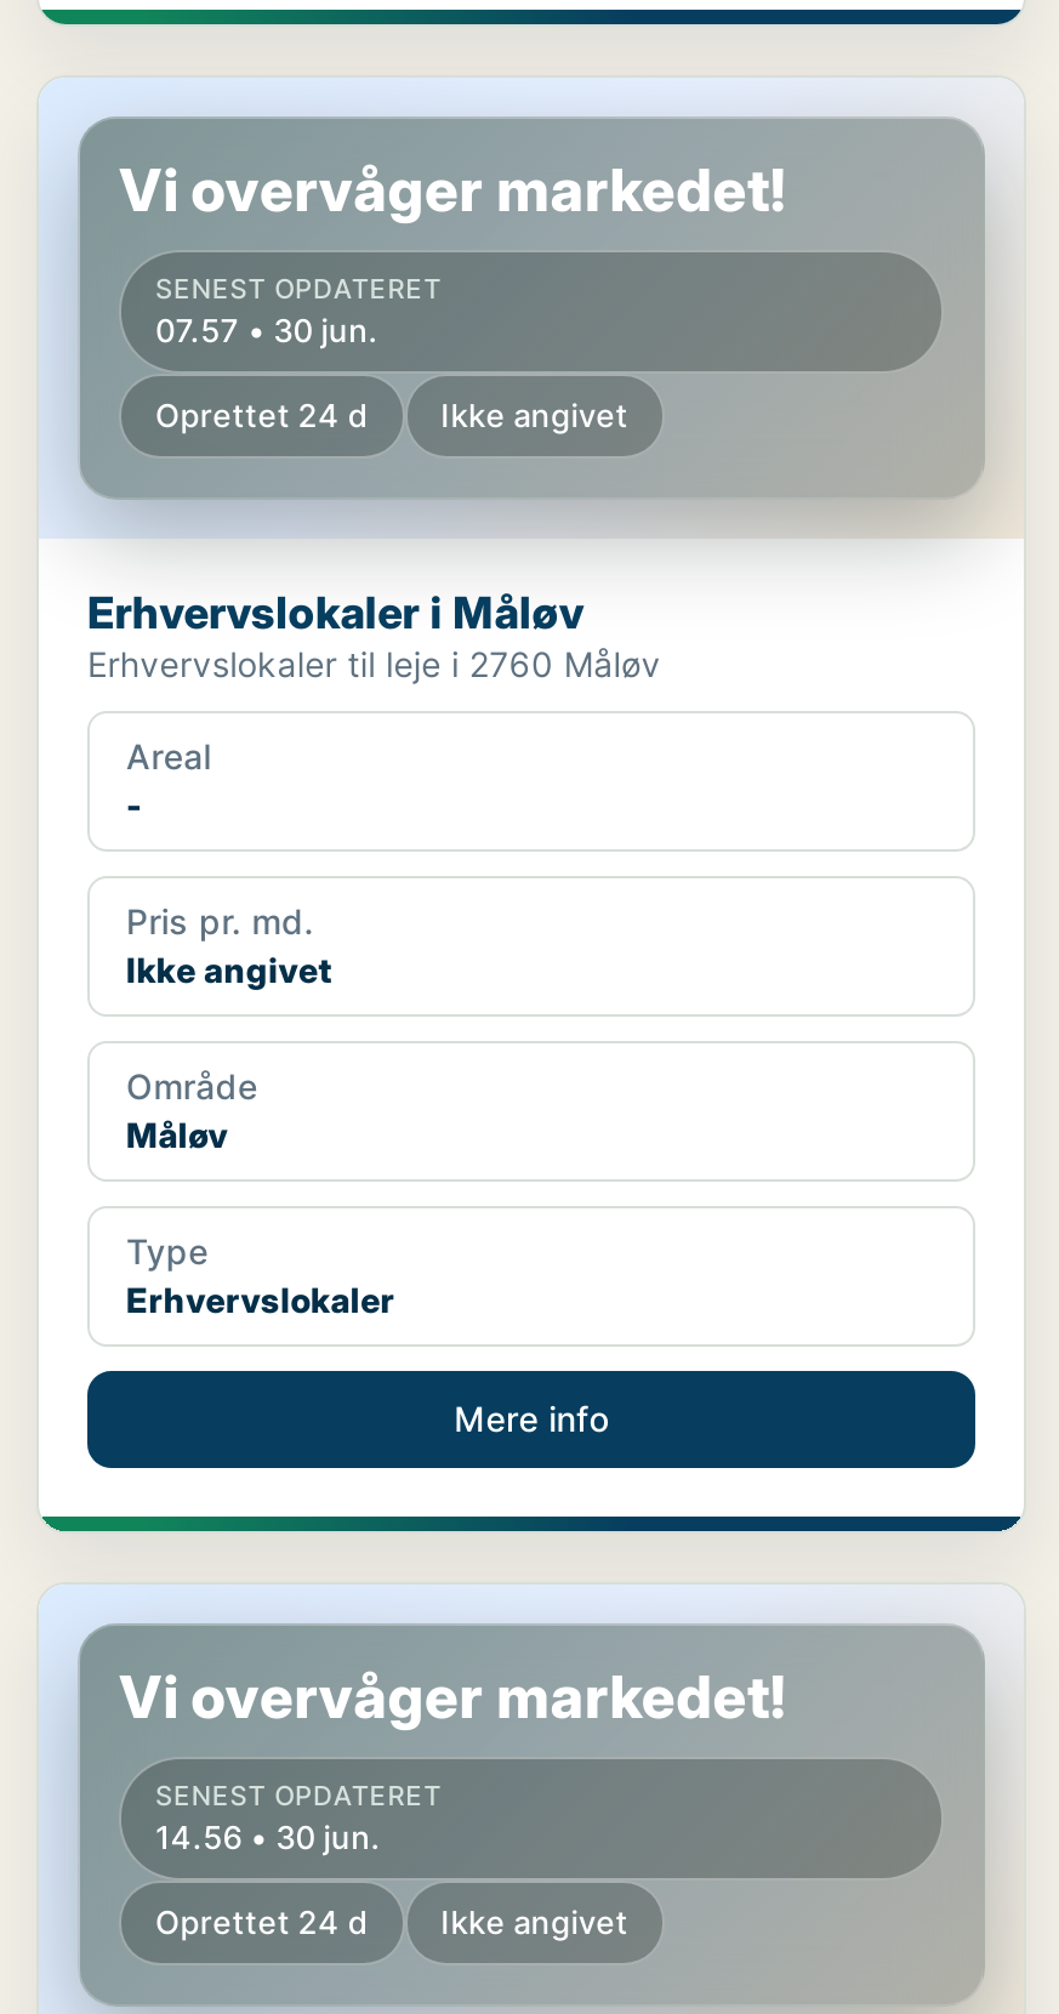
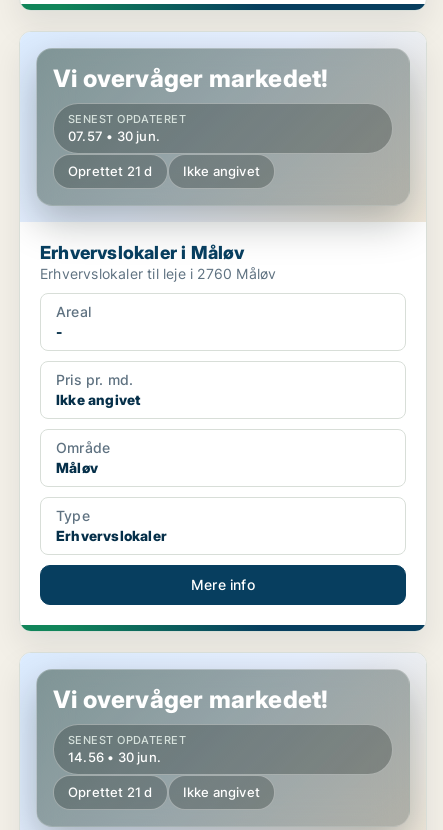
- Oprettet 24 d Ikke angivet
+ Oprettet 21 d Ikke angivet

- Oprettet 24 d Ikke angivet
+ Oprettet 21 d Ikke angivet
